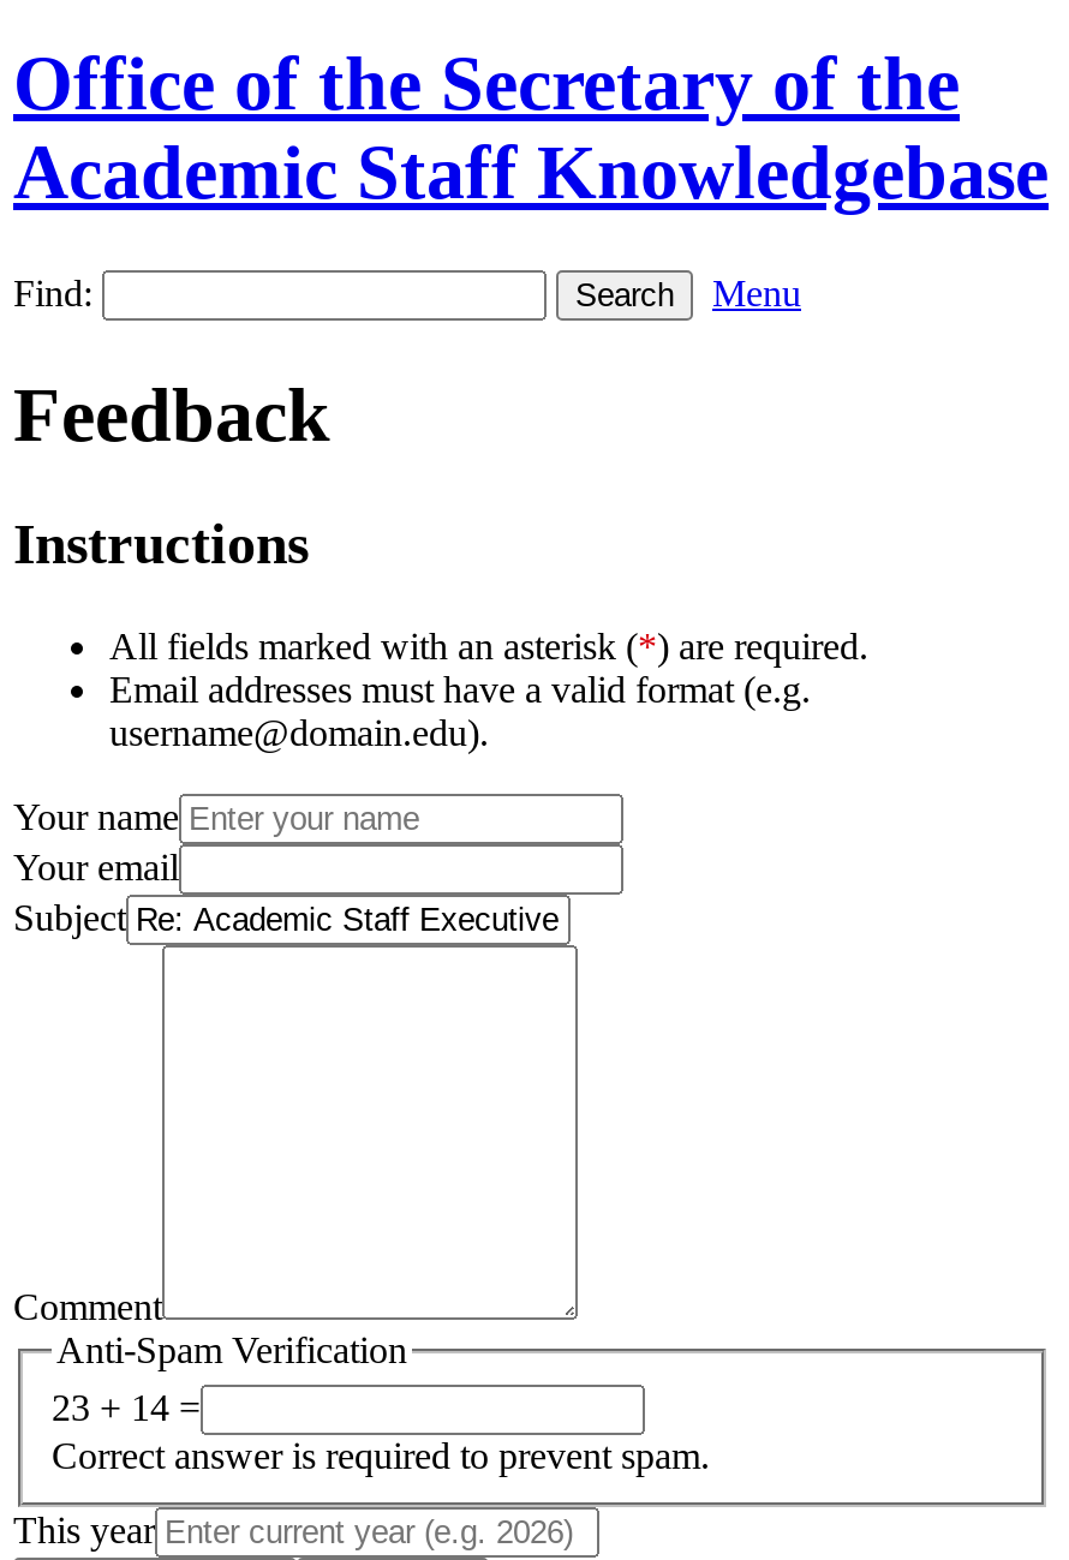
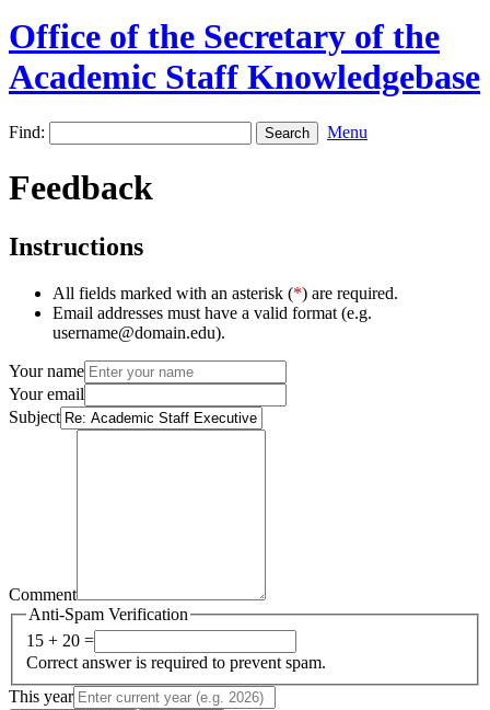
- 23 + 14 =
+ 15 + 20 =
